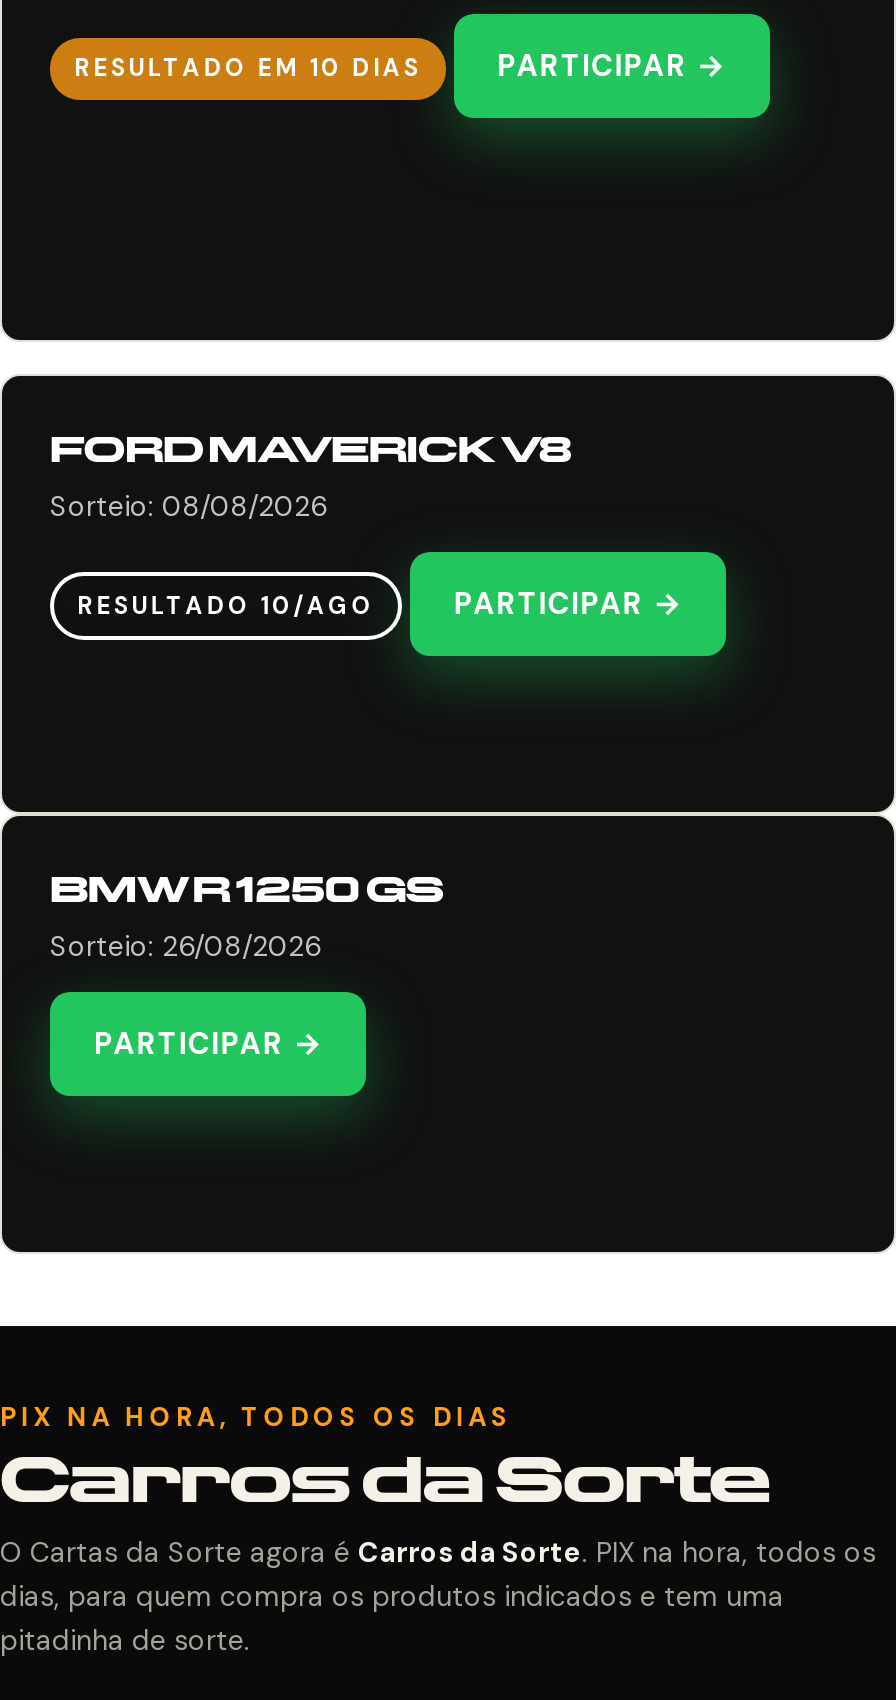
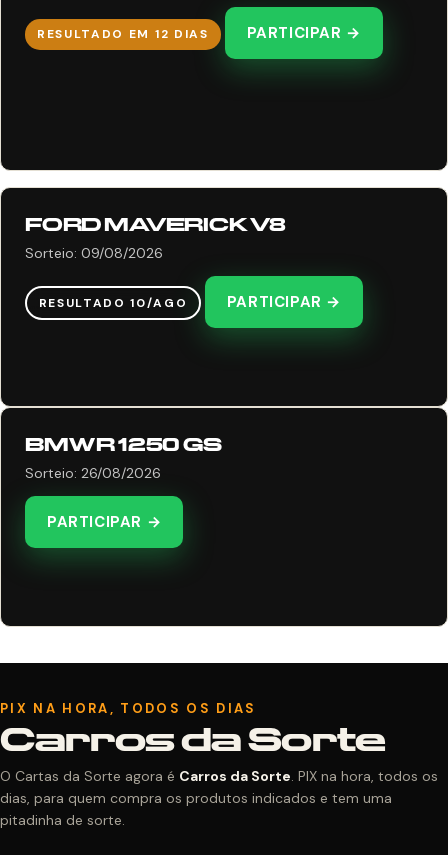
- RESULTADO EM 10 DIAS
+ RESULTADO EM 12 DIAS

- Sorteio: 08/08/2026
+ Sorteio: 09/08/2026
